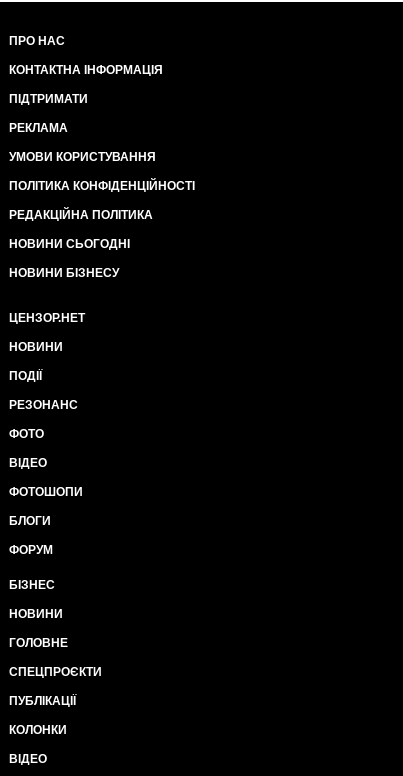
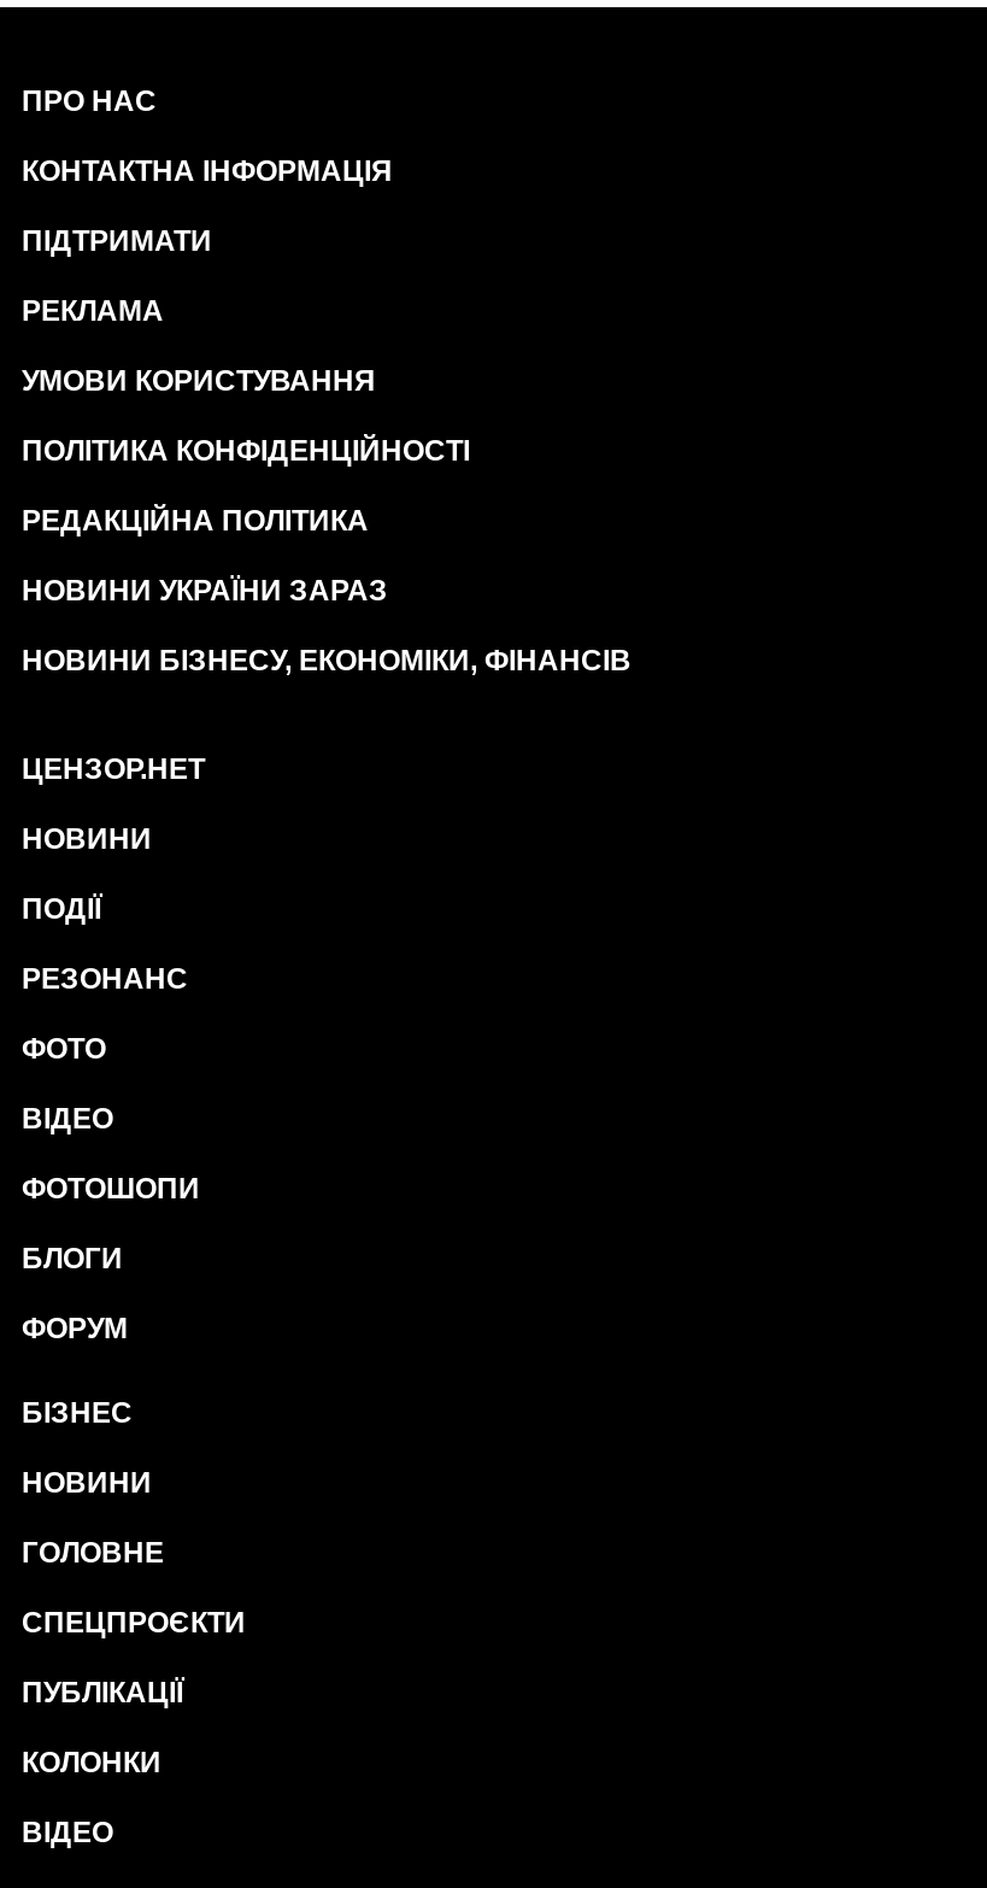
- НОВИНИ СЬОГОДНІ
+ НОВИНИ УКРАЇНИ ЗАРАЗ

- НОВИНИ БІЗНЕСУ
+ НОВИНИ БІЗНЕСУ, ЕКОНОМІКИ, ФІНАНСІВ
